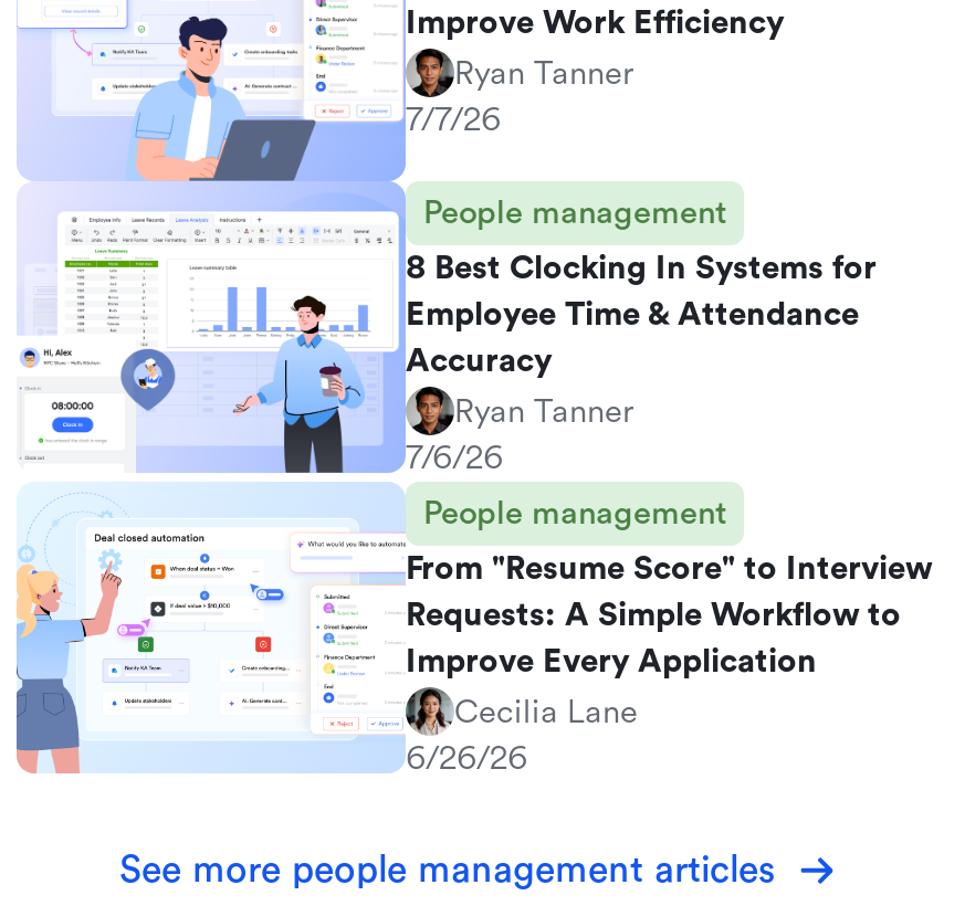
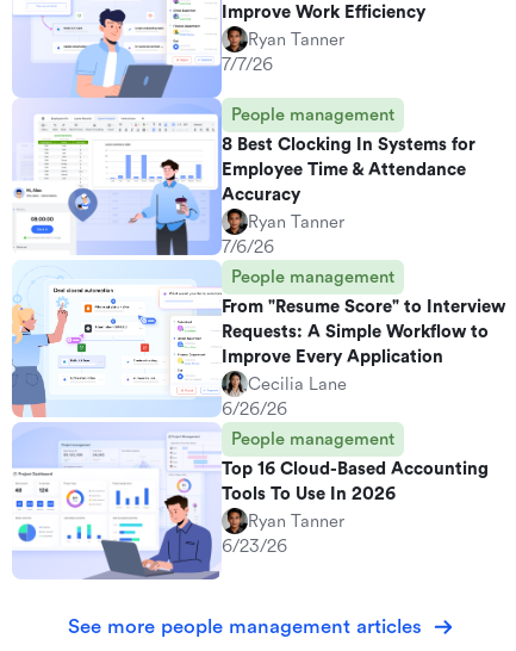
+ [image]
+ People management
+ Top 16 Cloud-Based Accounting
+ Tools To Use In 2026
+ Ryan Tanner
+ 6/23/26
